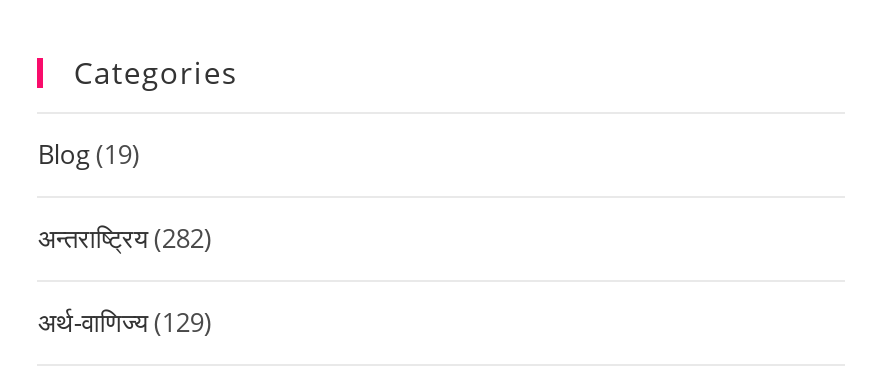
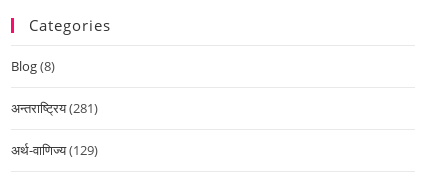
- Blog (19)
+ Blog (8)

- अन्तराष्ट्रिय (282)
+ अन्तराष्ट्रिय (281)
